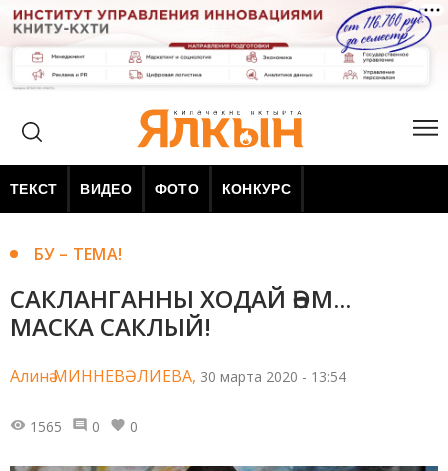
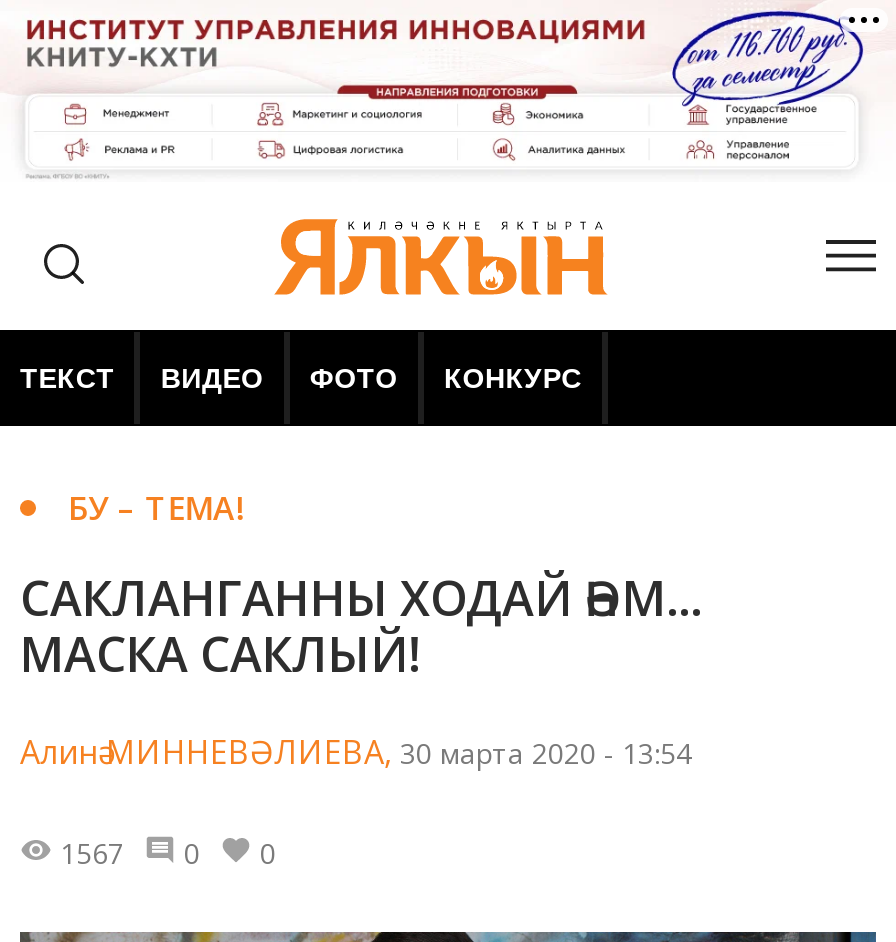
- 1565 0 0
+ 1567 0 0
